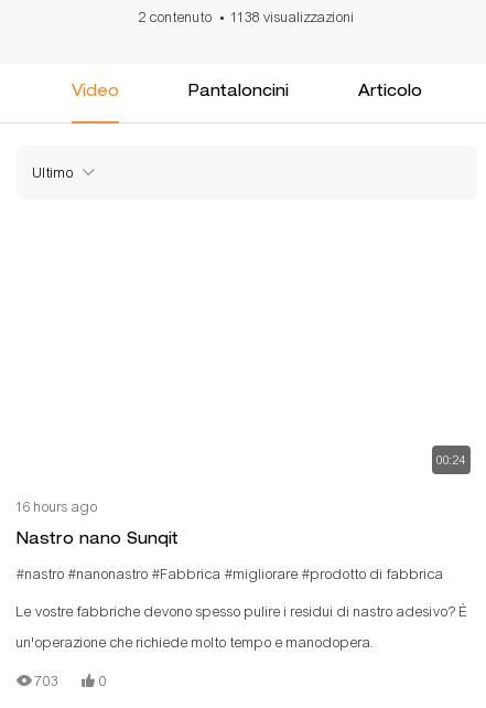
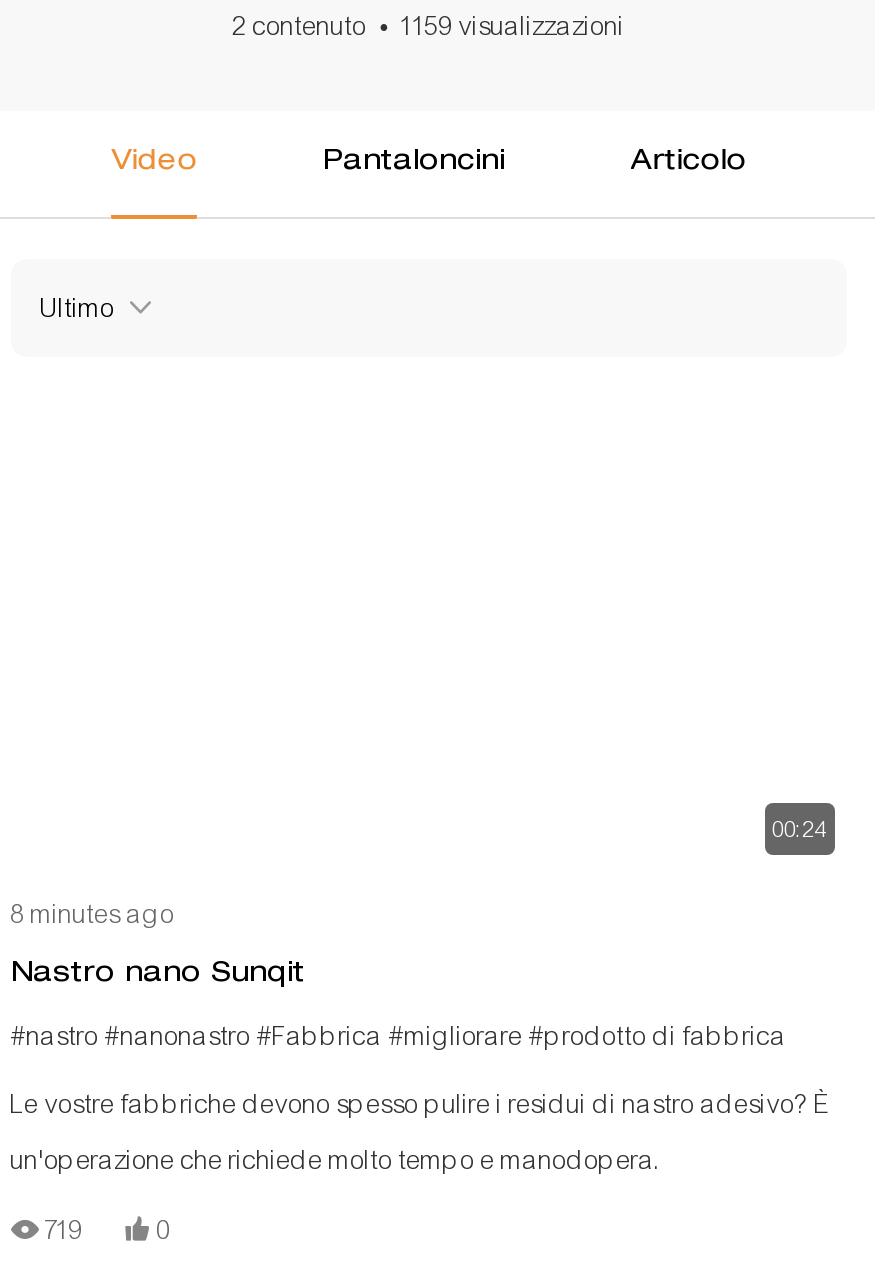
- 1138 visualizzazioni
+ 1159 visualizzazioni

- 16 hours ago
+ 8 minutes ago

- 703
+ 719
